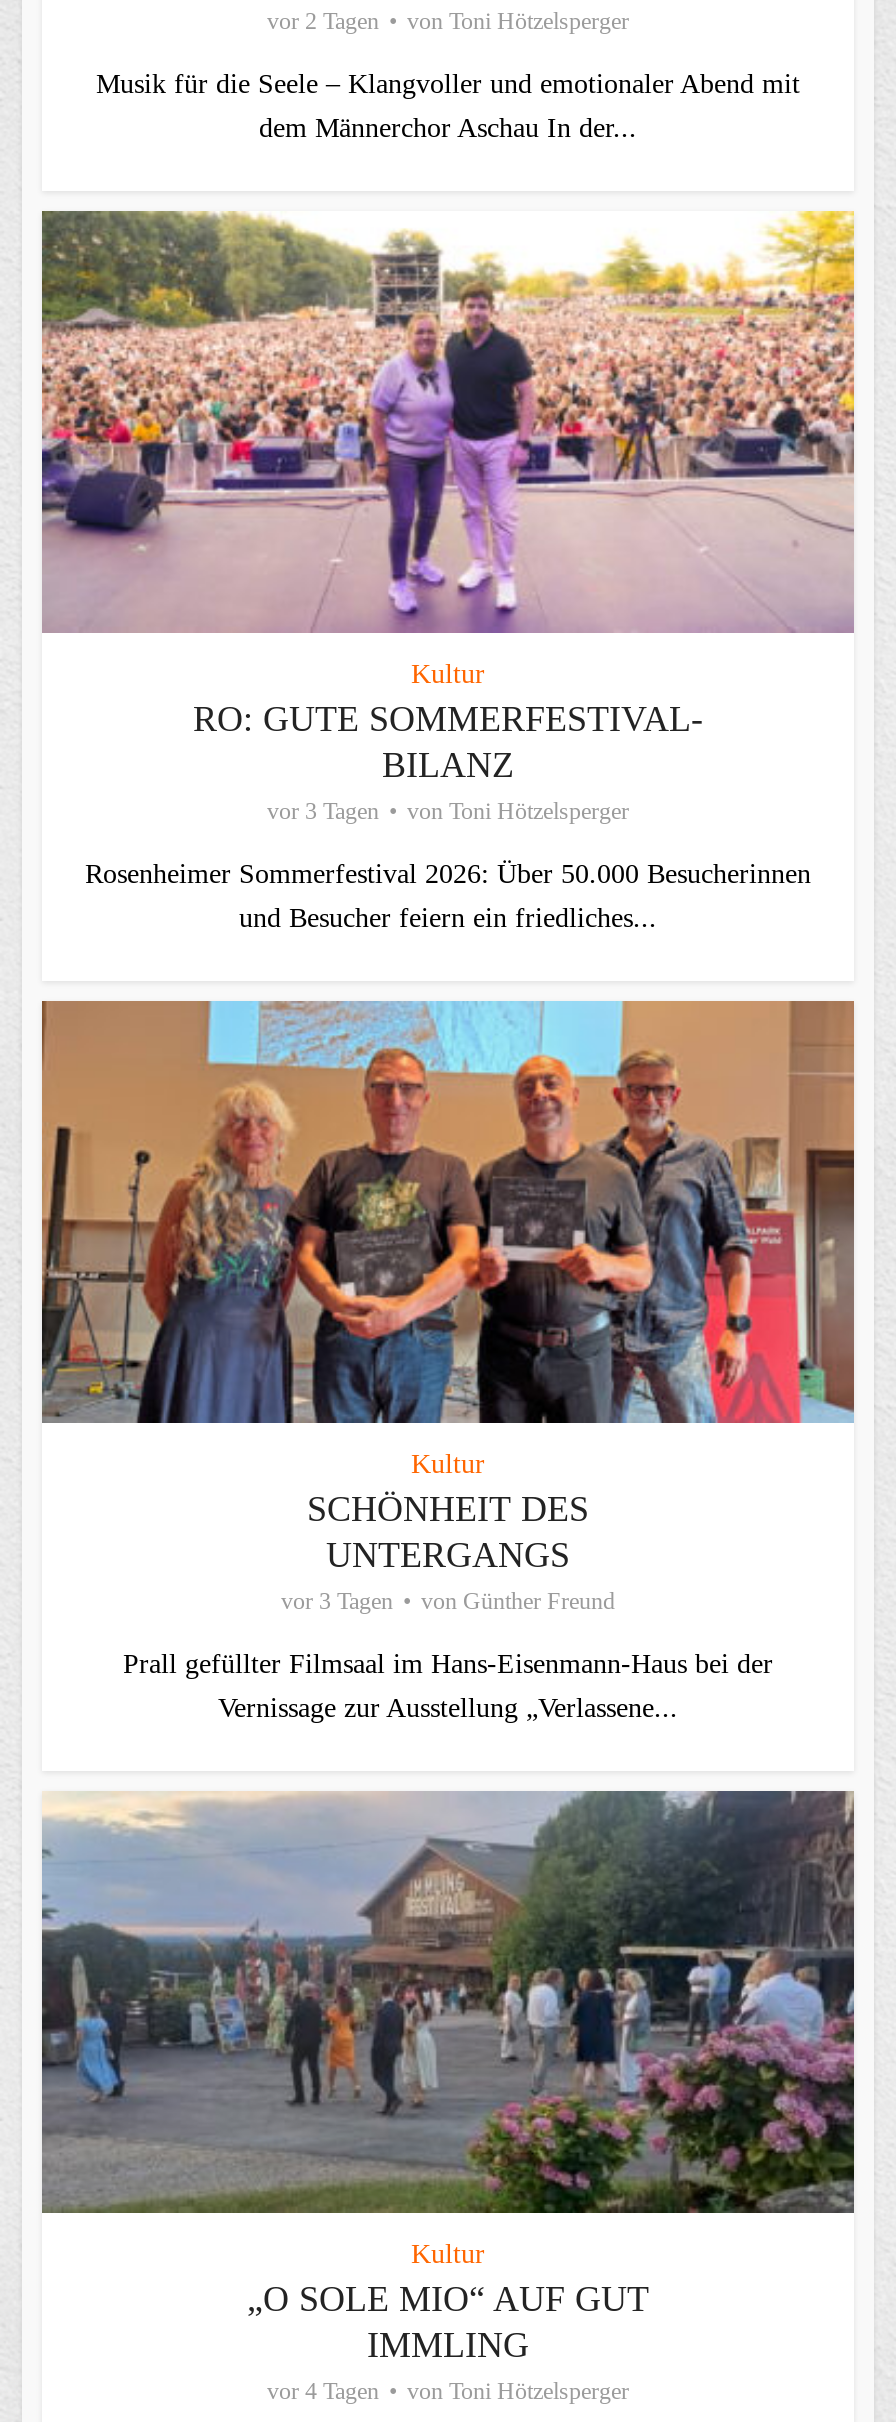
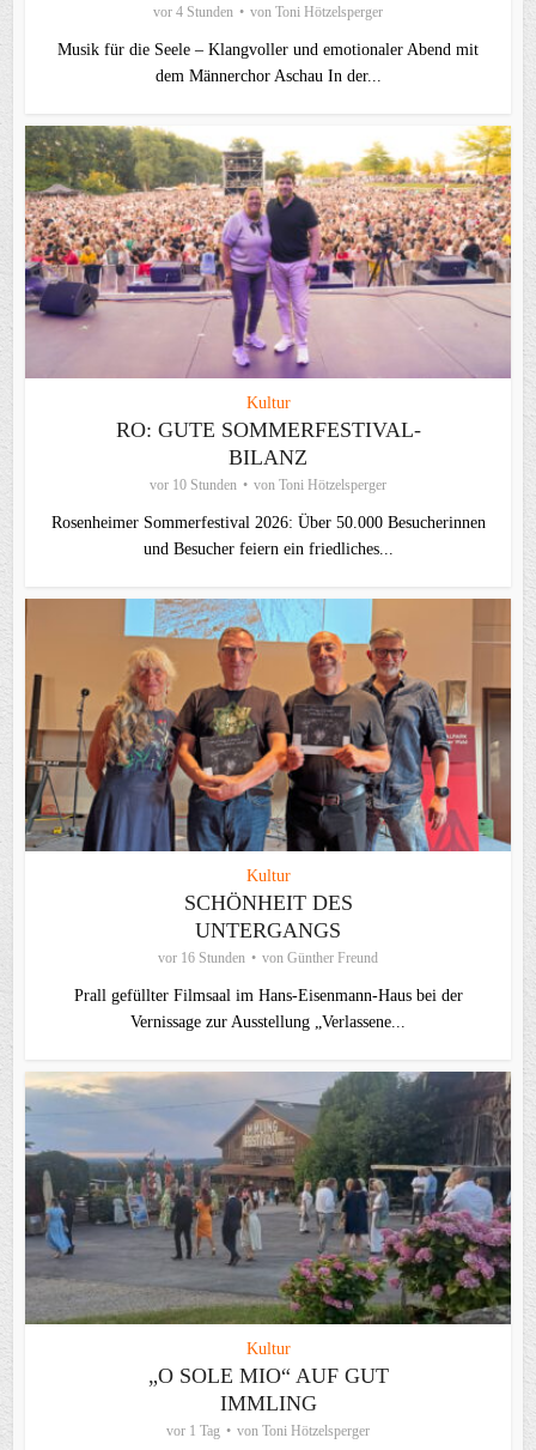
- vor 2 Tagen von Toni Hötzelsperger
+ vor 4 Stunden von Toni Hötzelsperger

- vor 3 Tagen von Toni Hötzelsperger
+ vor 10 Stunden von Toni Hötzelsperger

- vor 3 Tagen von Günther Freund
+ vor 16 Stunden von Günther Freund

- vor 4 Tagen von Toni Hötzelsperger
+ vor 1 Tag von Toni Hötzelsperger
